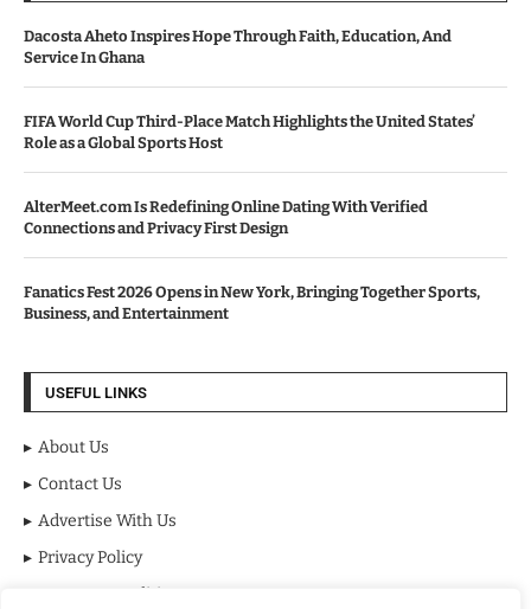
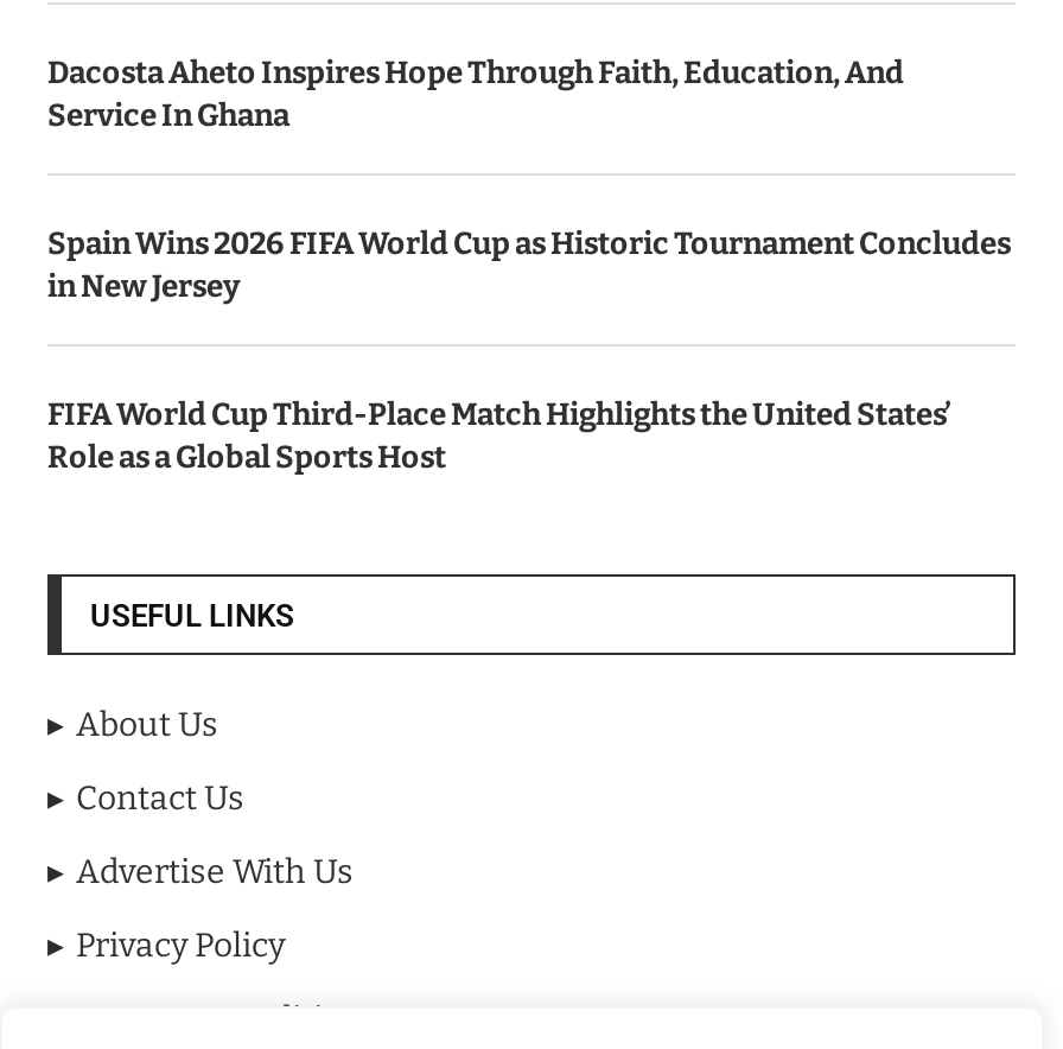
+ Spain Wins 2026 FIFA World Cup as Historic Tournament Concludes
+ in New Jersey

moved down: FIFA World Cup Third-Place Match Highlights the United States’ | Role as a Global Sports Host

- AlterMeet.com Is Redefining Online Dating With Verified
- Connections and Privacy First Design

- Fanatics Fest 2026 Opens in New York, Bringing Together Sports,
- Business, and Entertainment
